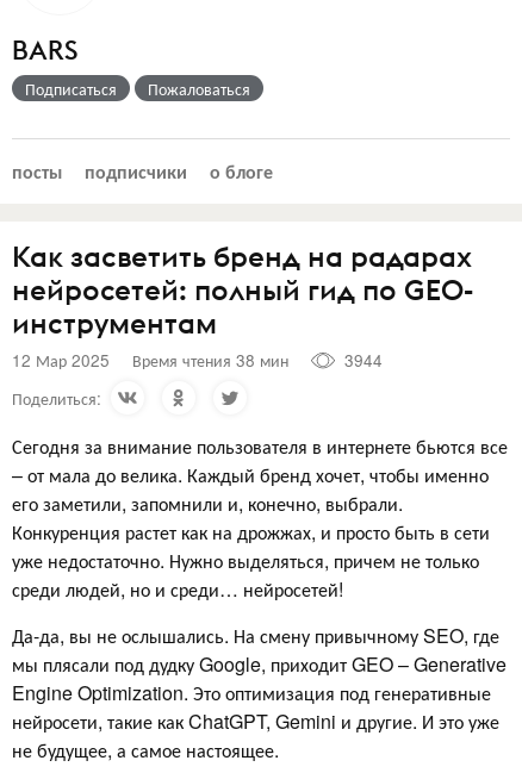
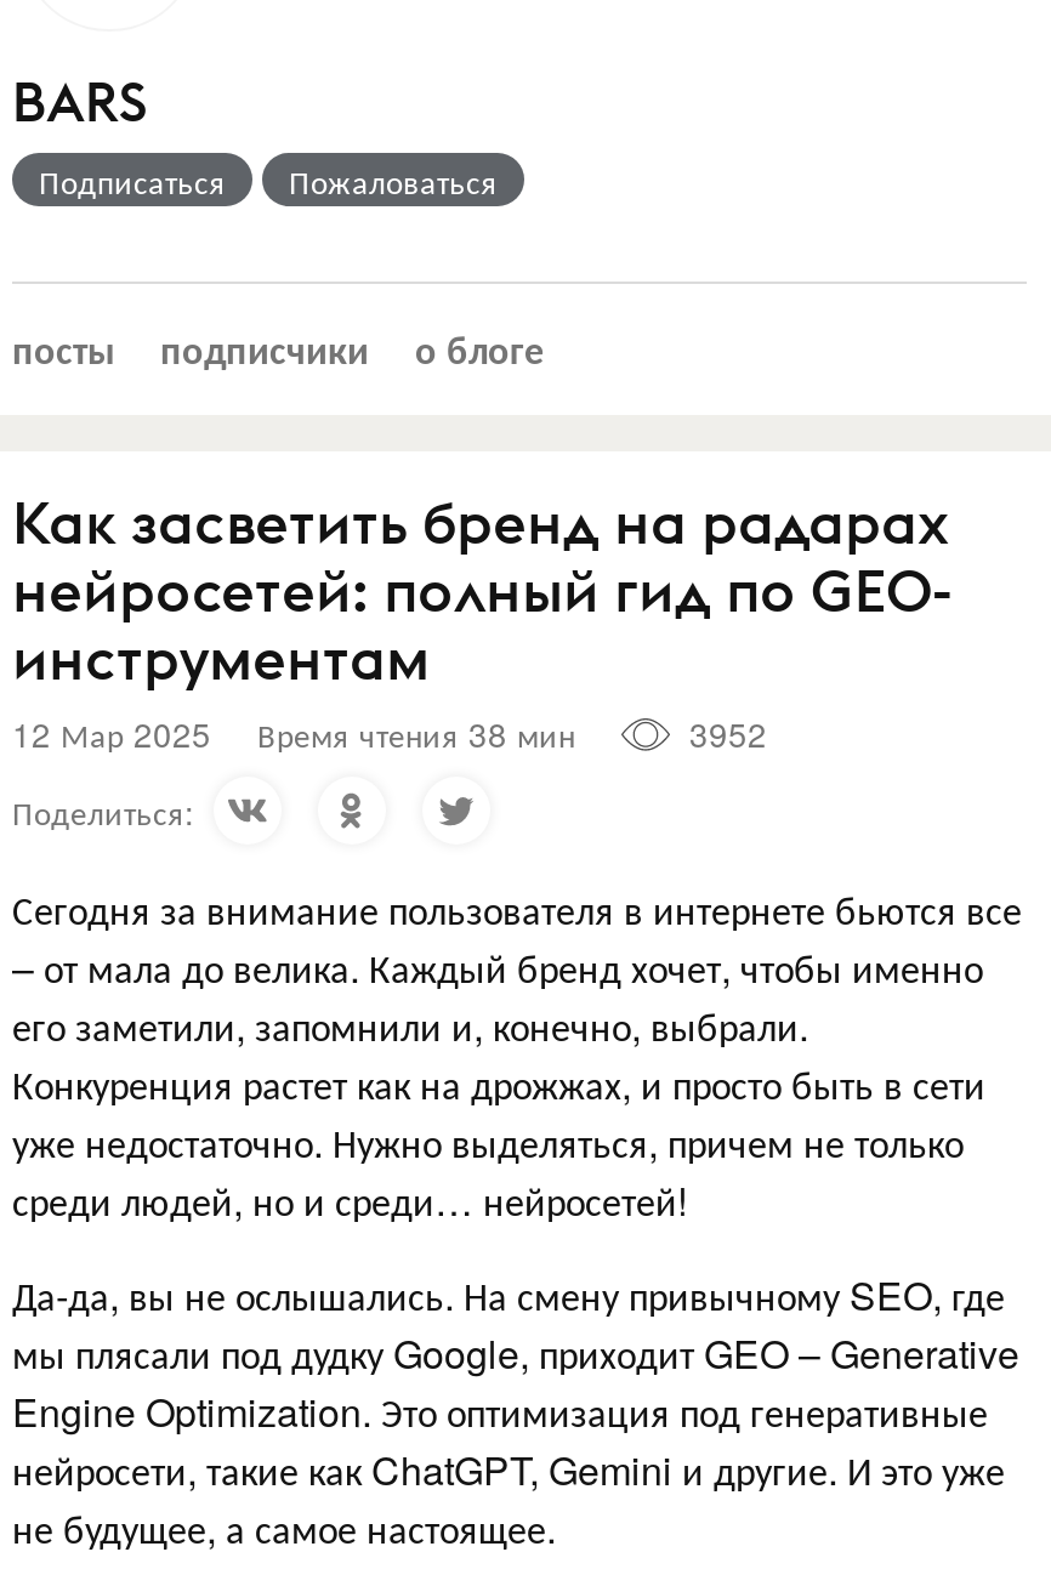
- 3944
+ 3952
